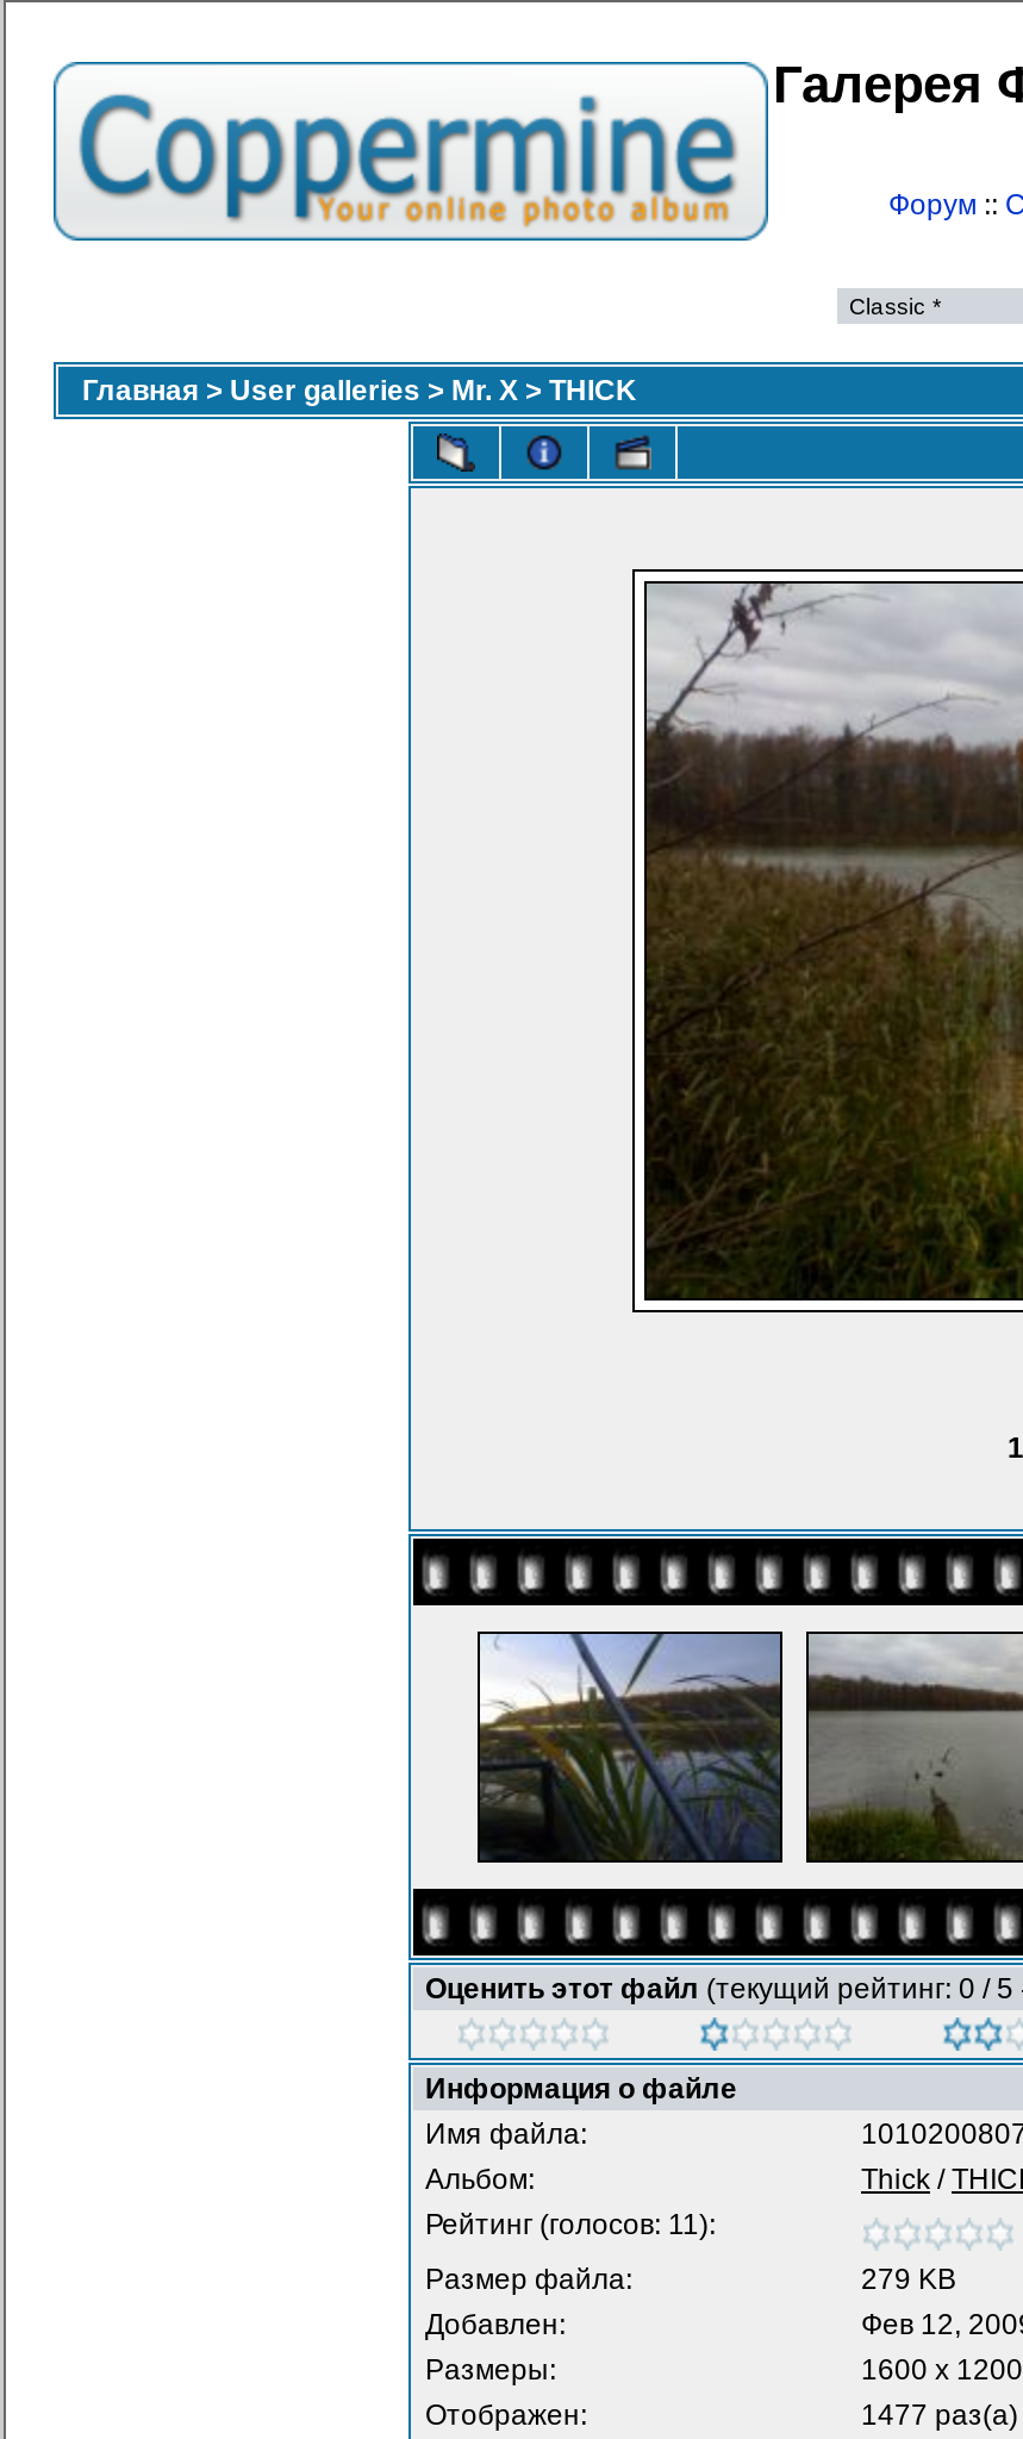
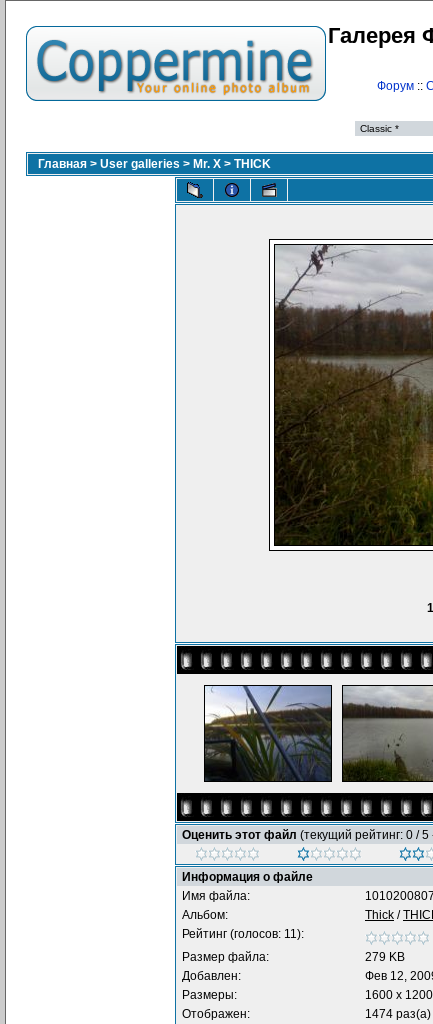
- 1477 раз(а)
+ 1474 раз(а)
